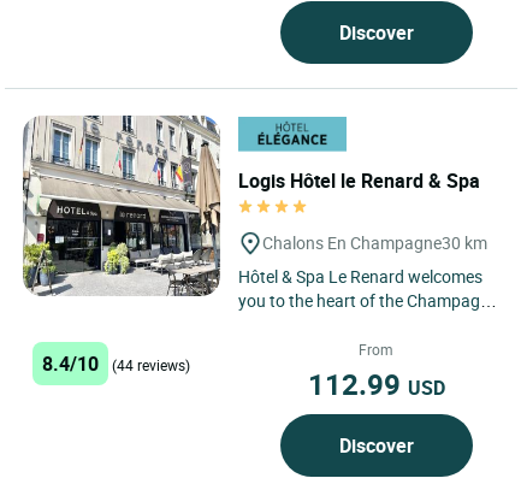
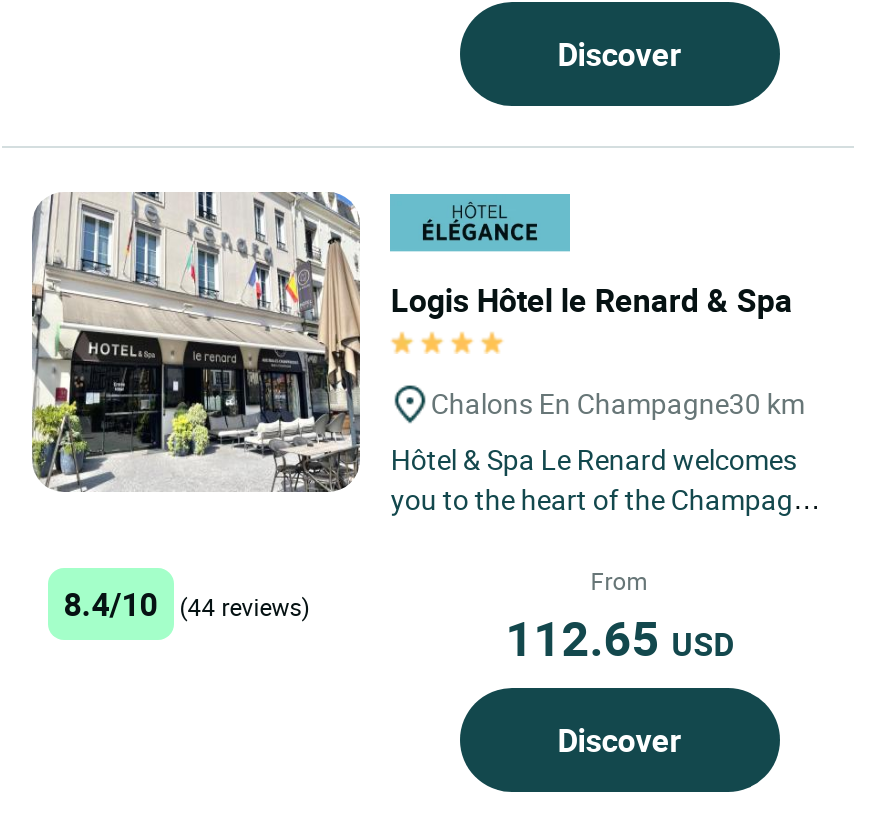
- 112.99 USD
+ 112.65 USD
